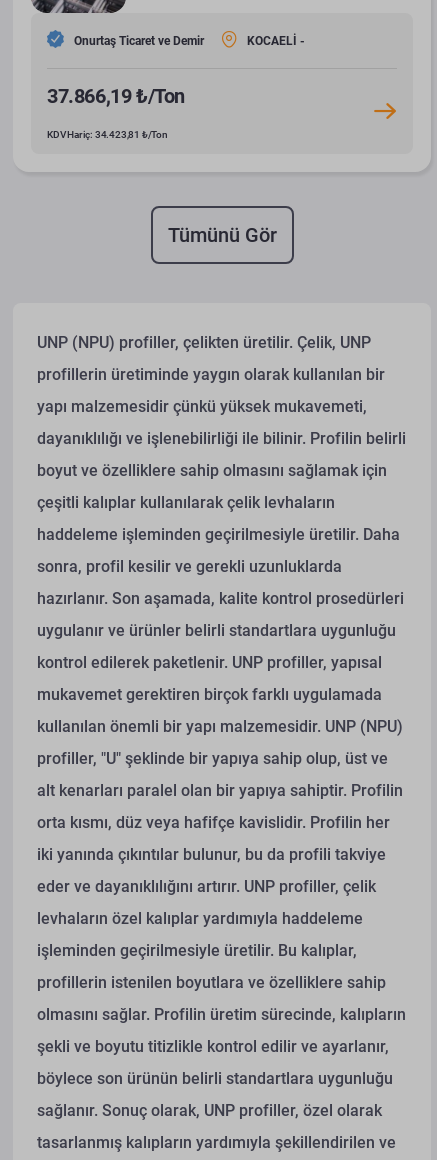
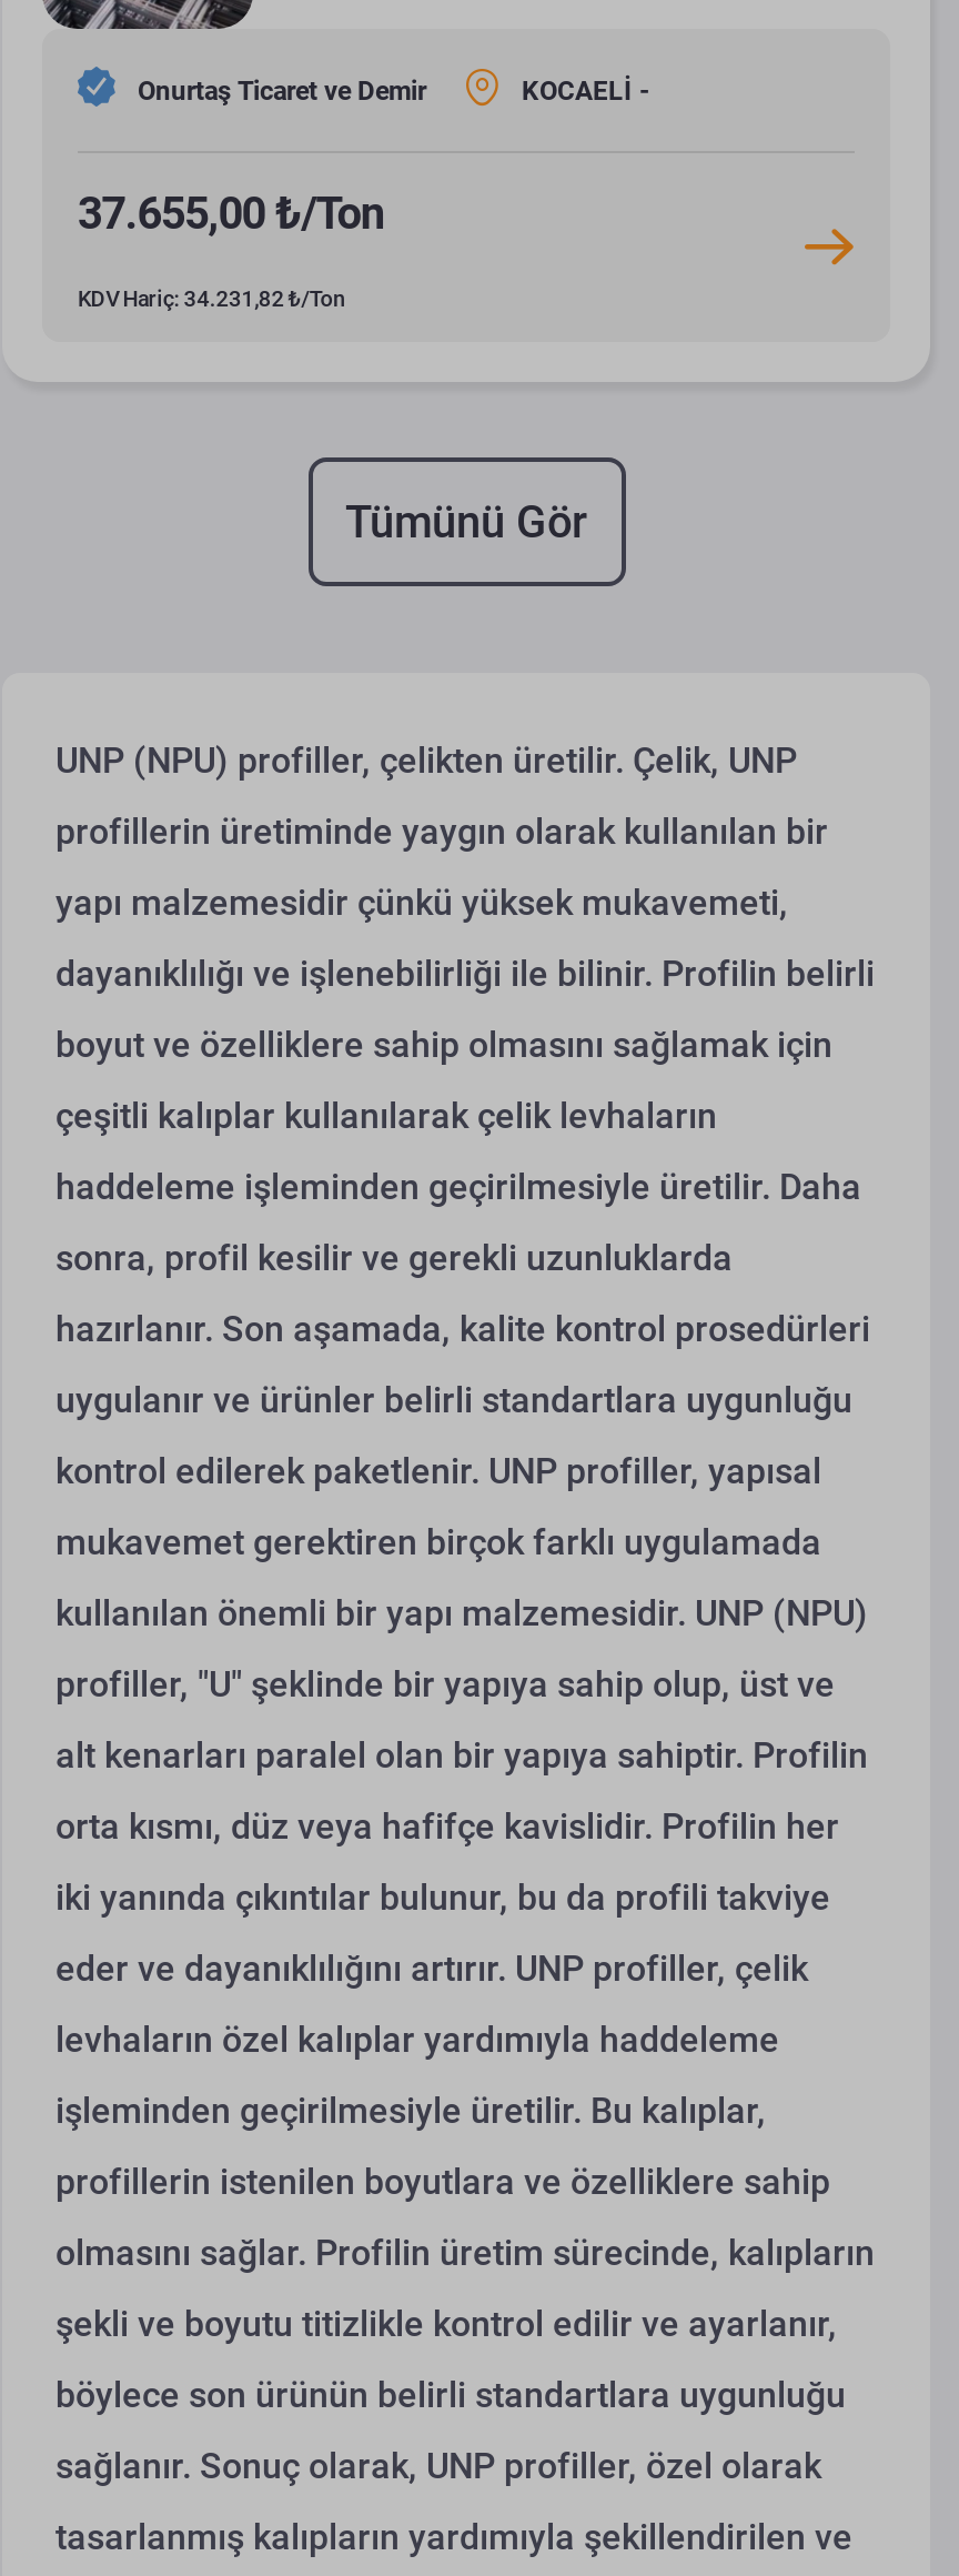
- 37.866,19 ₺/Ton
+ 37.655,00 ₺/Ton

- KDV Hariç: 34.423,81 ₺/Ton
+ KDV Hariç: 34.231,82 ₺/Ton
